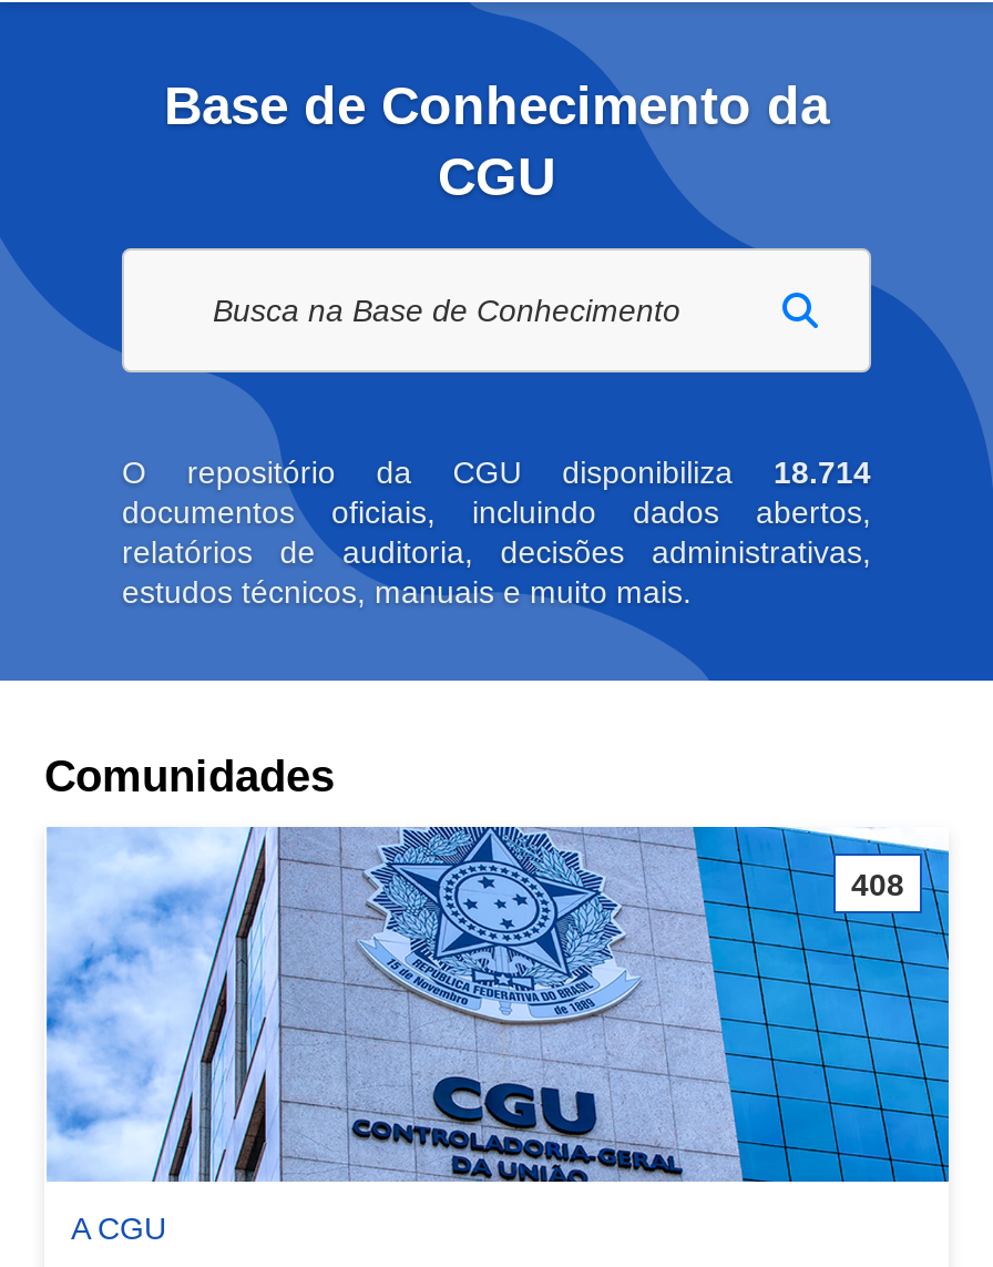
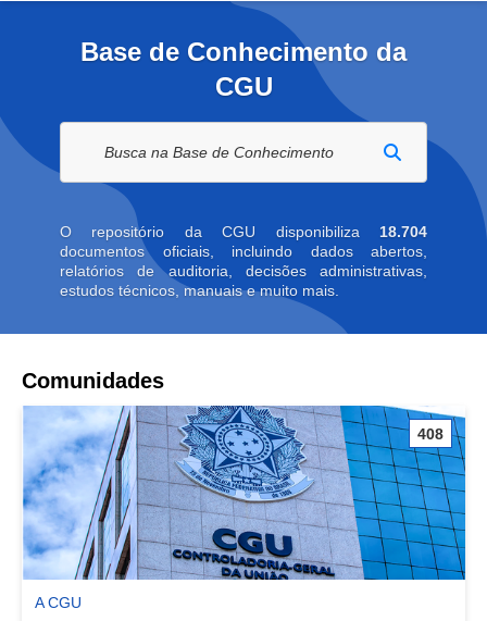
- O repositório da CGU disponibiliza 18.714
+ O repositório da CGU disponibiliza 18.704
